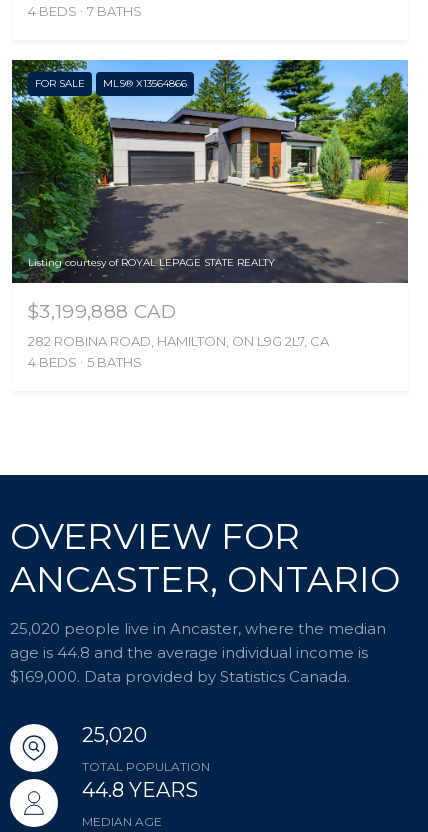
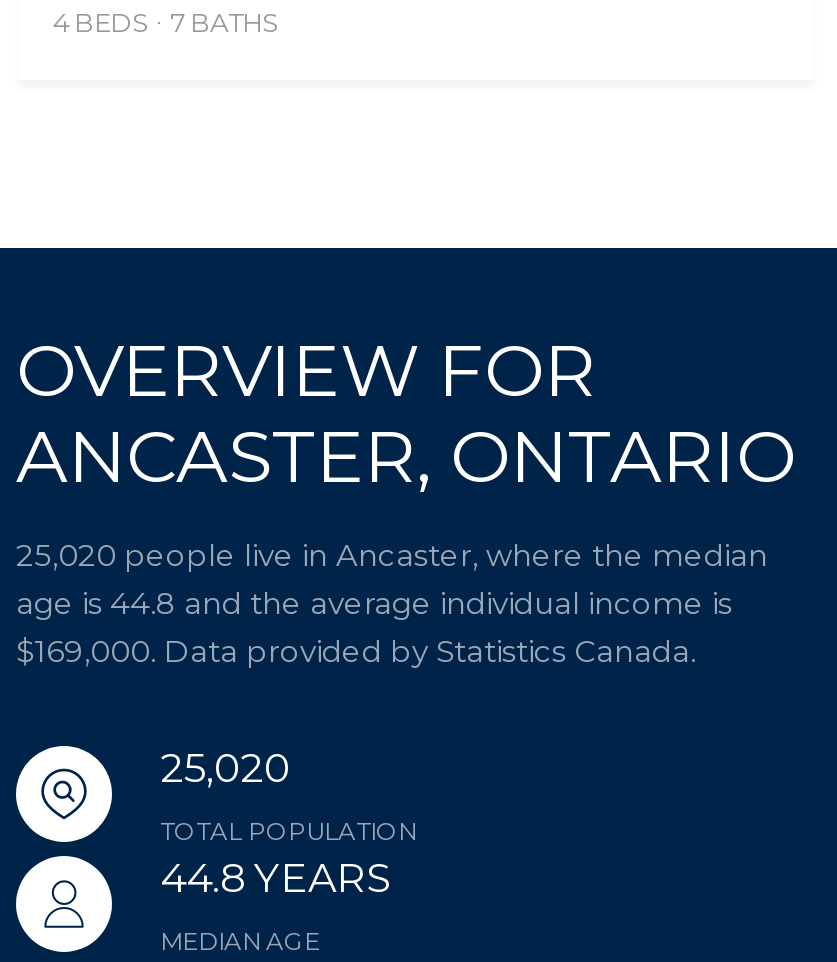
- [image]
- FOR SALE
- MLS® X13564866

- Listing courtesy of ROYAL LEPAGE STATE REALTY
- $3,199,888 CAD
- 282 ROBINA ROAD, HAMILTON, ON L9G 2L7, CA
- 4 BEDS
- 5 BATHS
